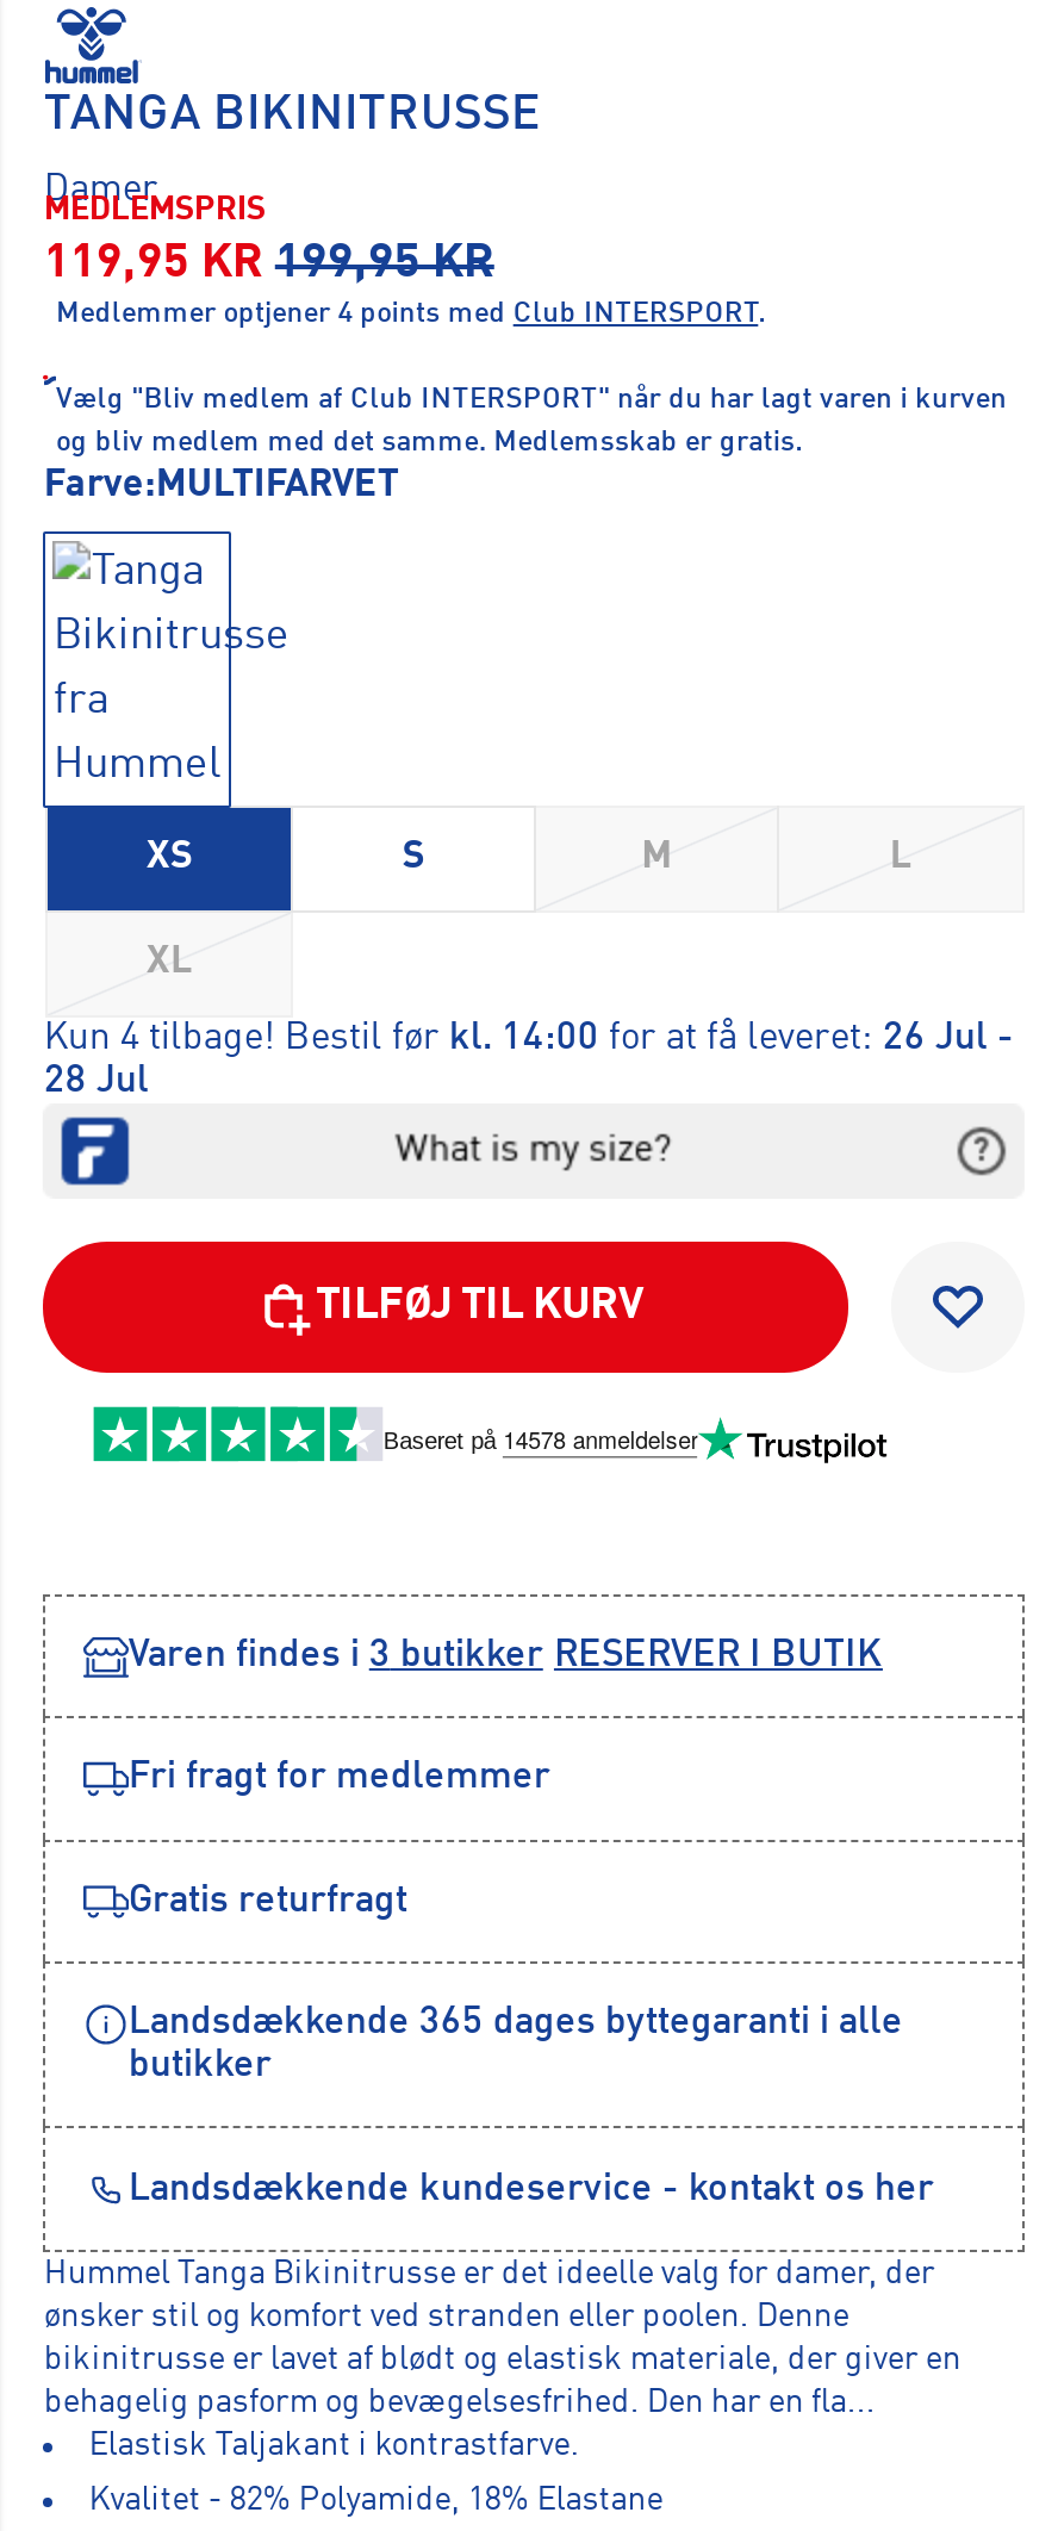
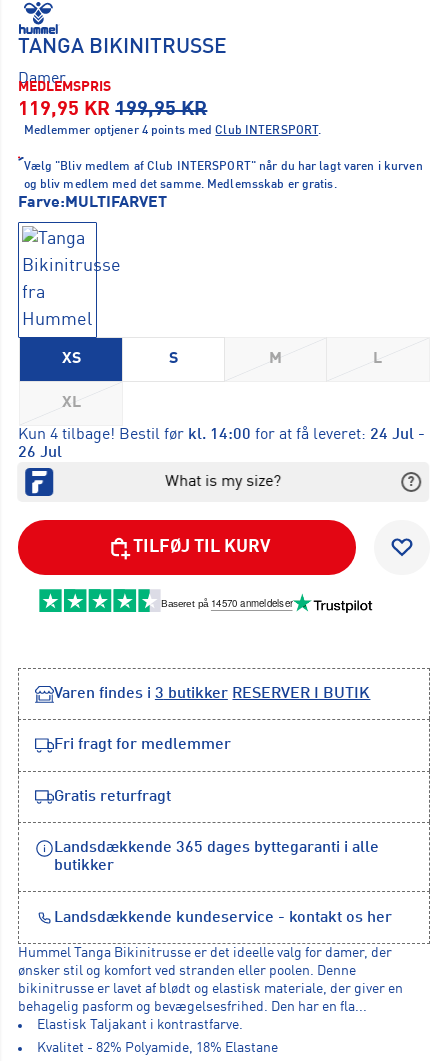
- Kun 4 tilbage! Bestil før kl. 14:00 for at få leveret: 26 Jul -
+ Kun 4 tilbage! Bestil før kl. 14:00 for at få leveret: 24 Jul -

- 28 Jul
+ 26 Jul
